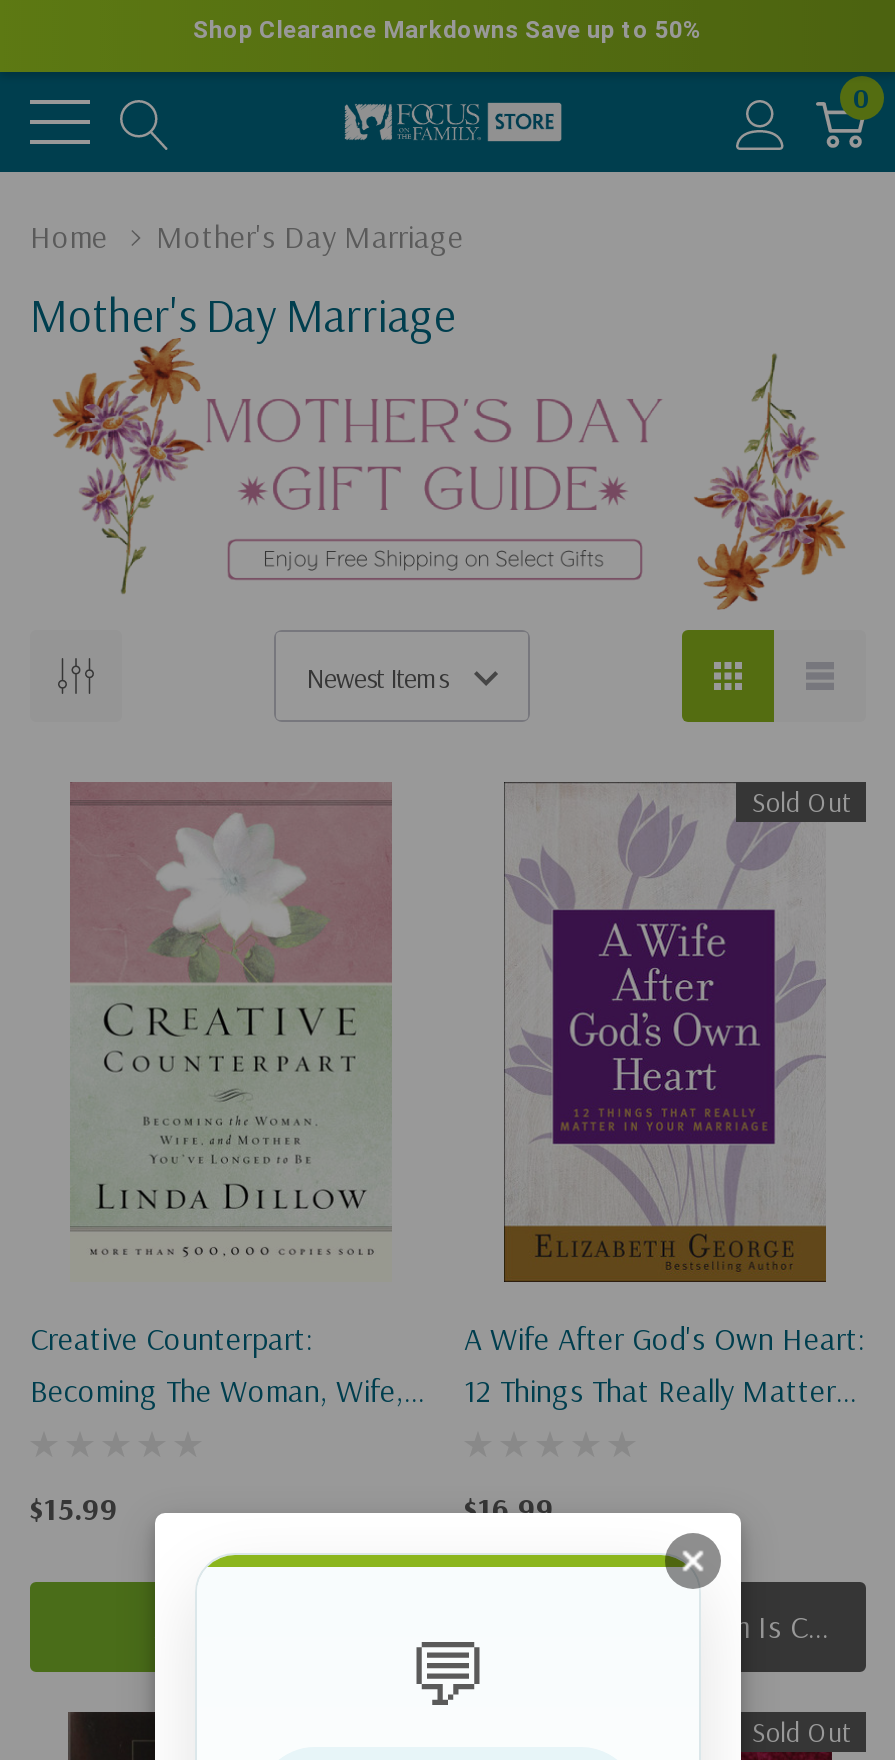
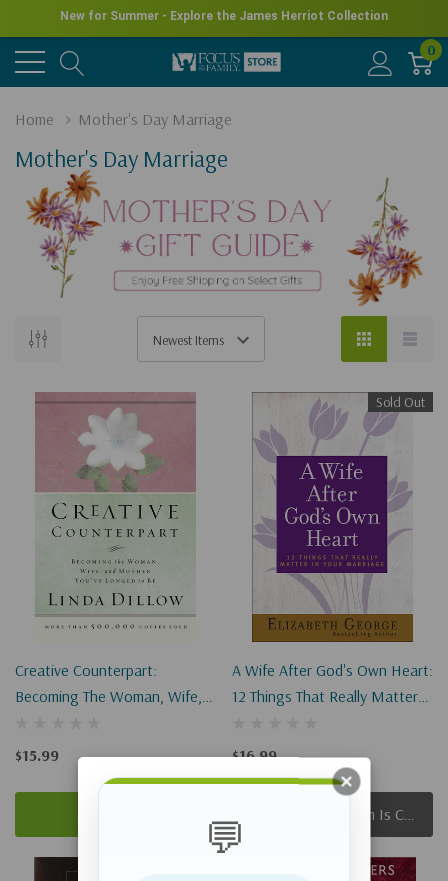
- Shop Clearance Markdowns Save up to 50%
+ New for Summer - Explore the James Herriot Collection

- Sold Out
